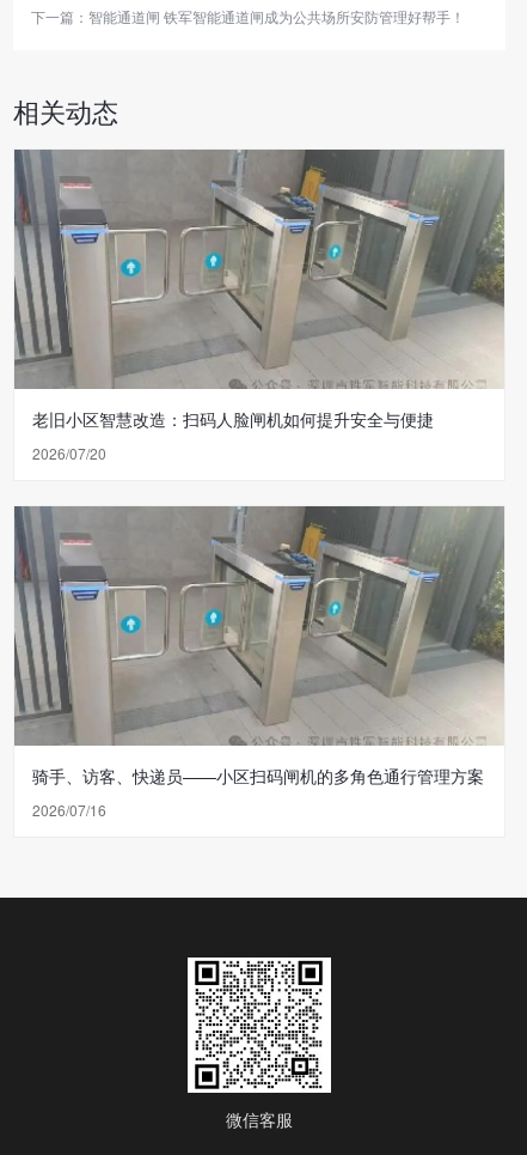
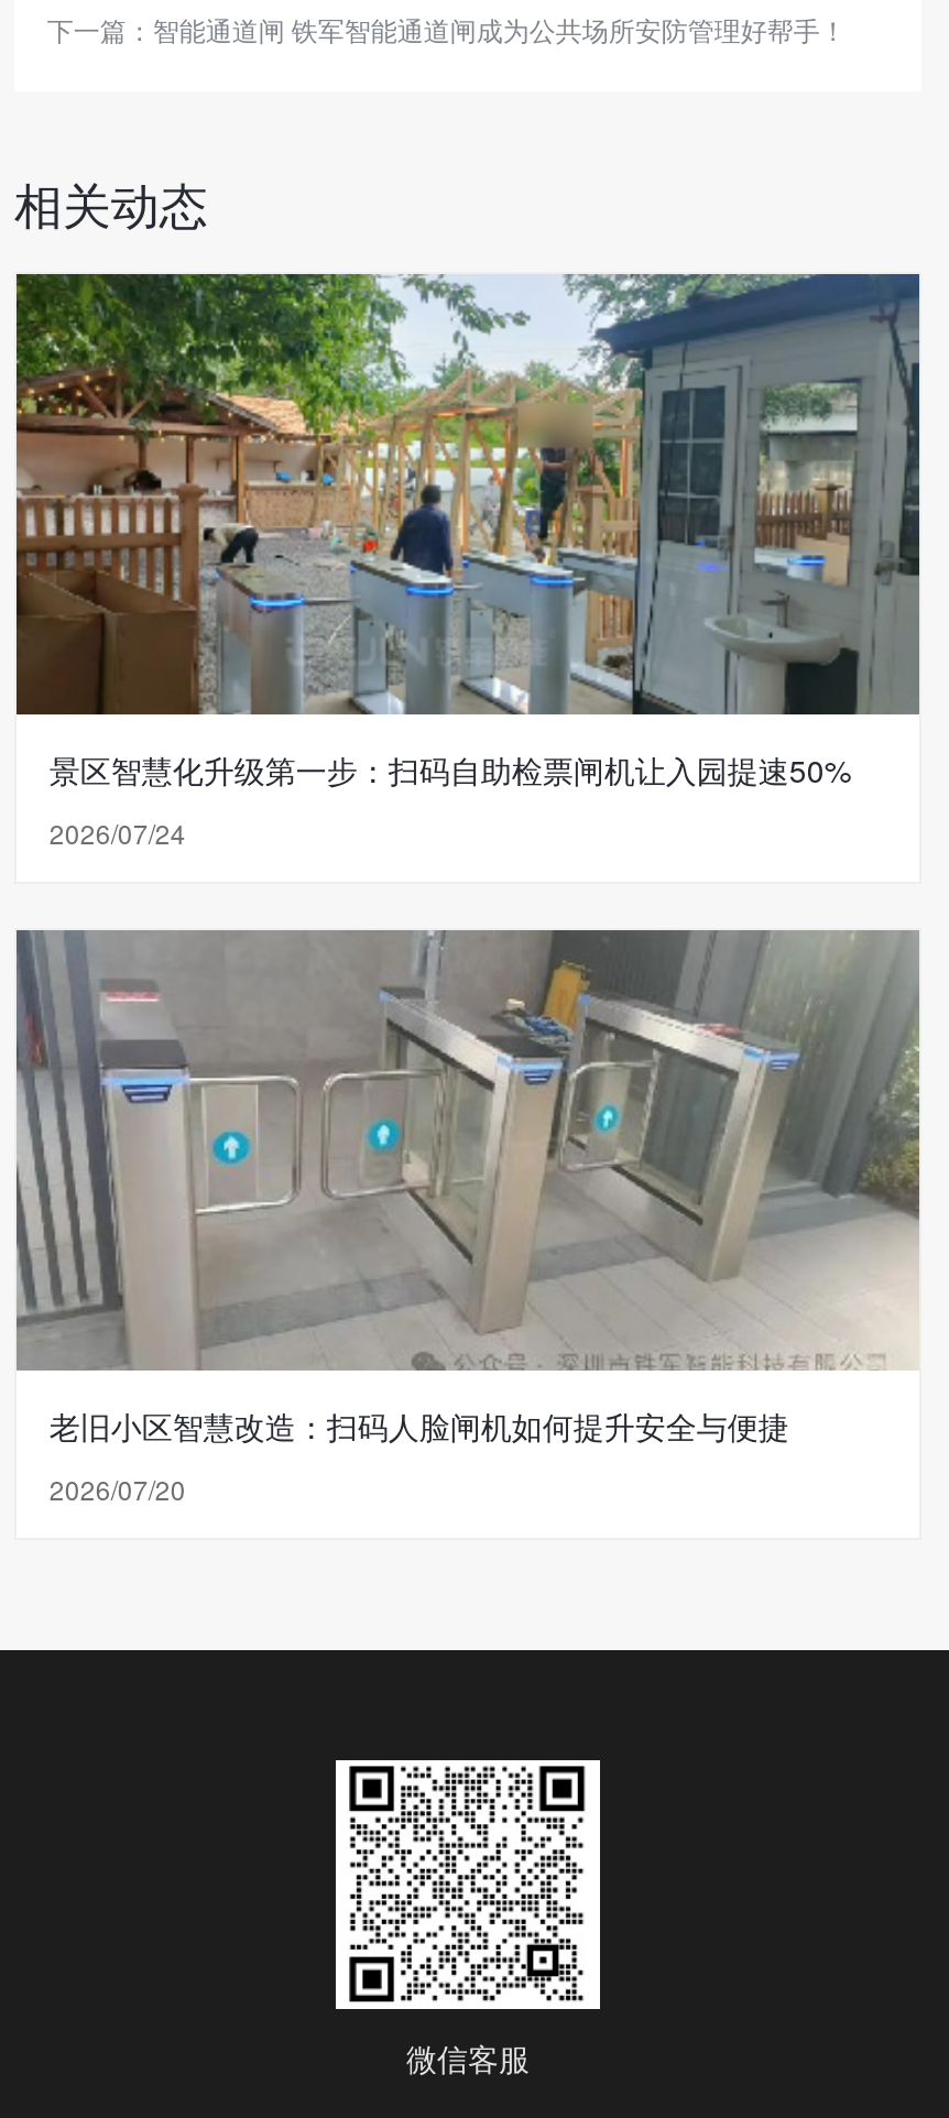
+ [image]
+ 景区智慧化升级第一步：扫码自助检票闸机让入园提速50%
+ 2026/07/24

moved down: [image] | 老旧小区智慧改造：扫码人脸闸机如何提升安全与便捷 | 2026/07/20

- 骑手、访客、快递员——小区扫码闸机的多角色通行管理方案
- 2026/07/16
